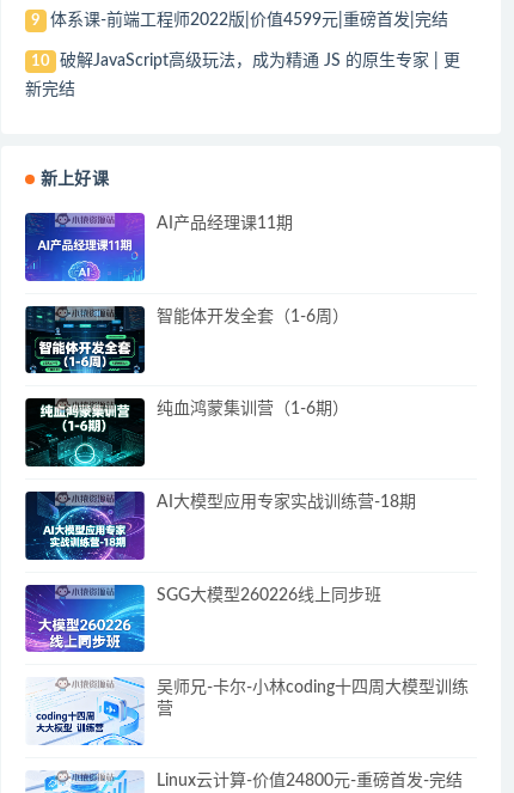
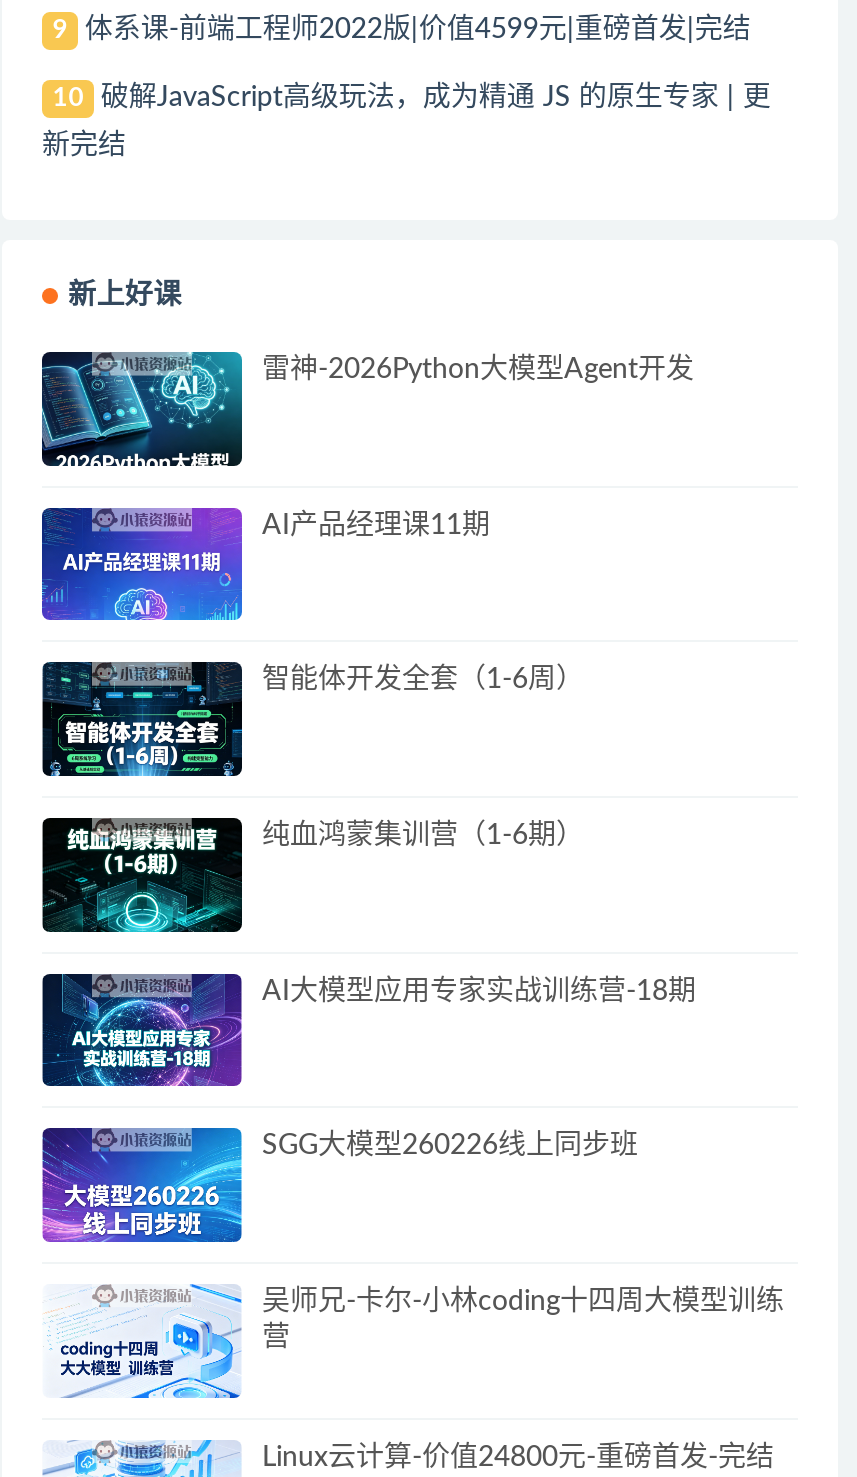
+ [image]
+ 雷神-2026Python大模型Agent开发
